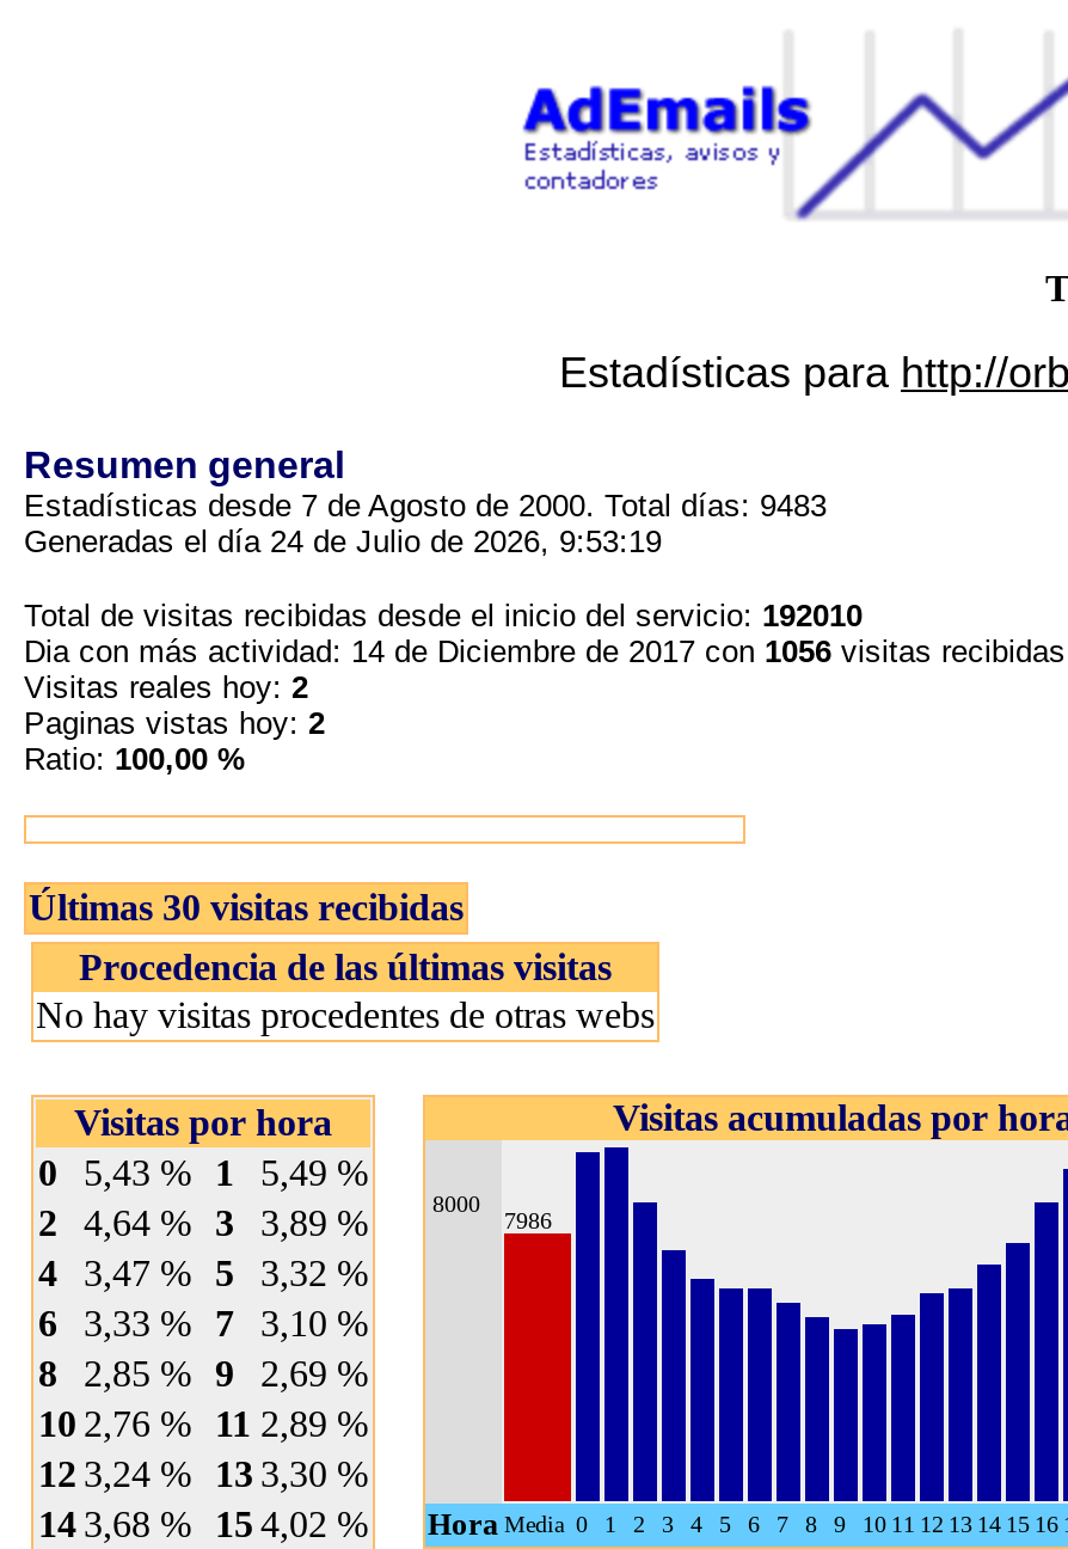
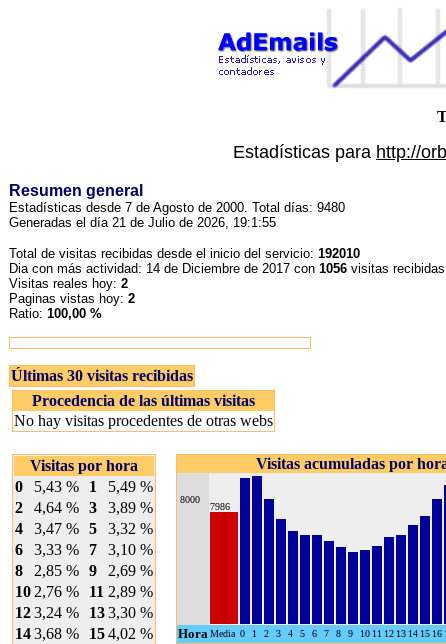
- Estadísticas desde 7 de Agosto de 2000. Total días: 9483
+ Estadísticas desde 7 de Agosto de 2000. Total días: 9480

- Generadas el día 24 de Julio de 2026, 9:53:19
+ Generadas el día 21 de Julio de 2026, 19:1:55
